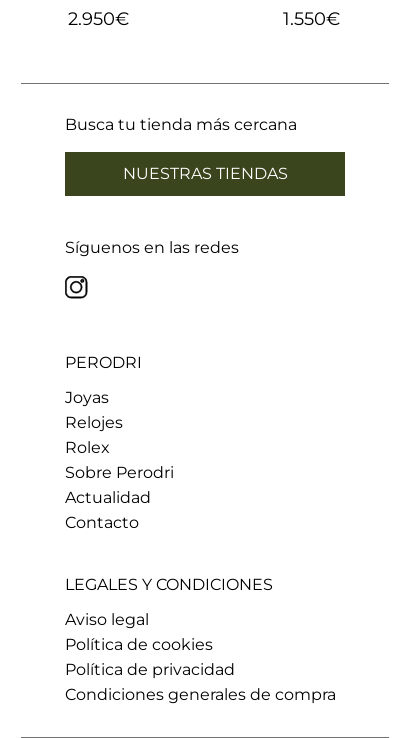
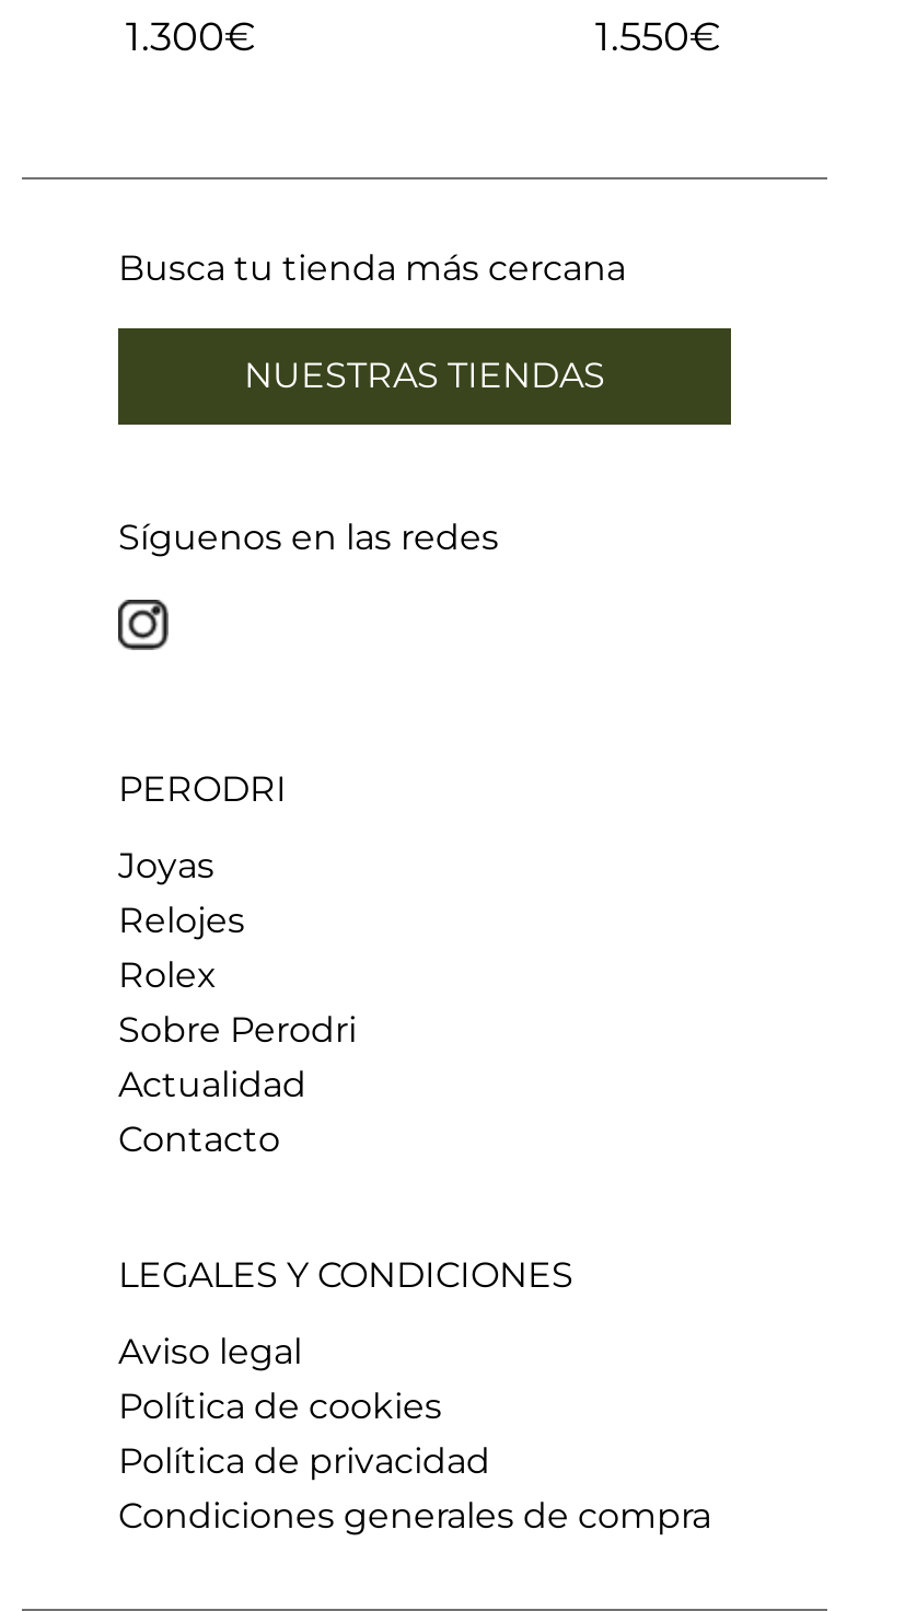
- 2.950€
+ 1.300€
